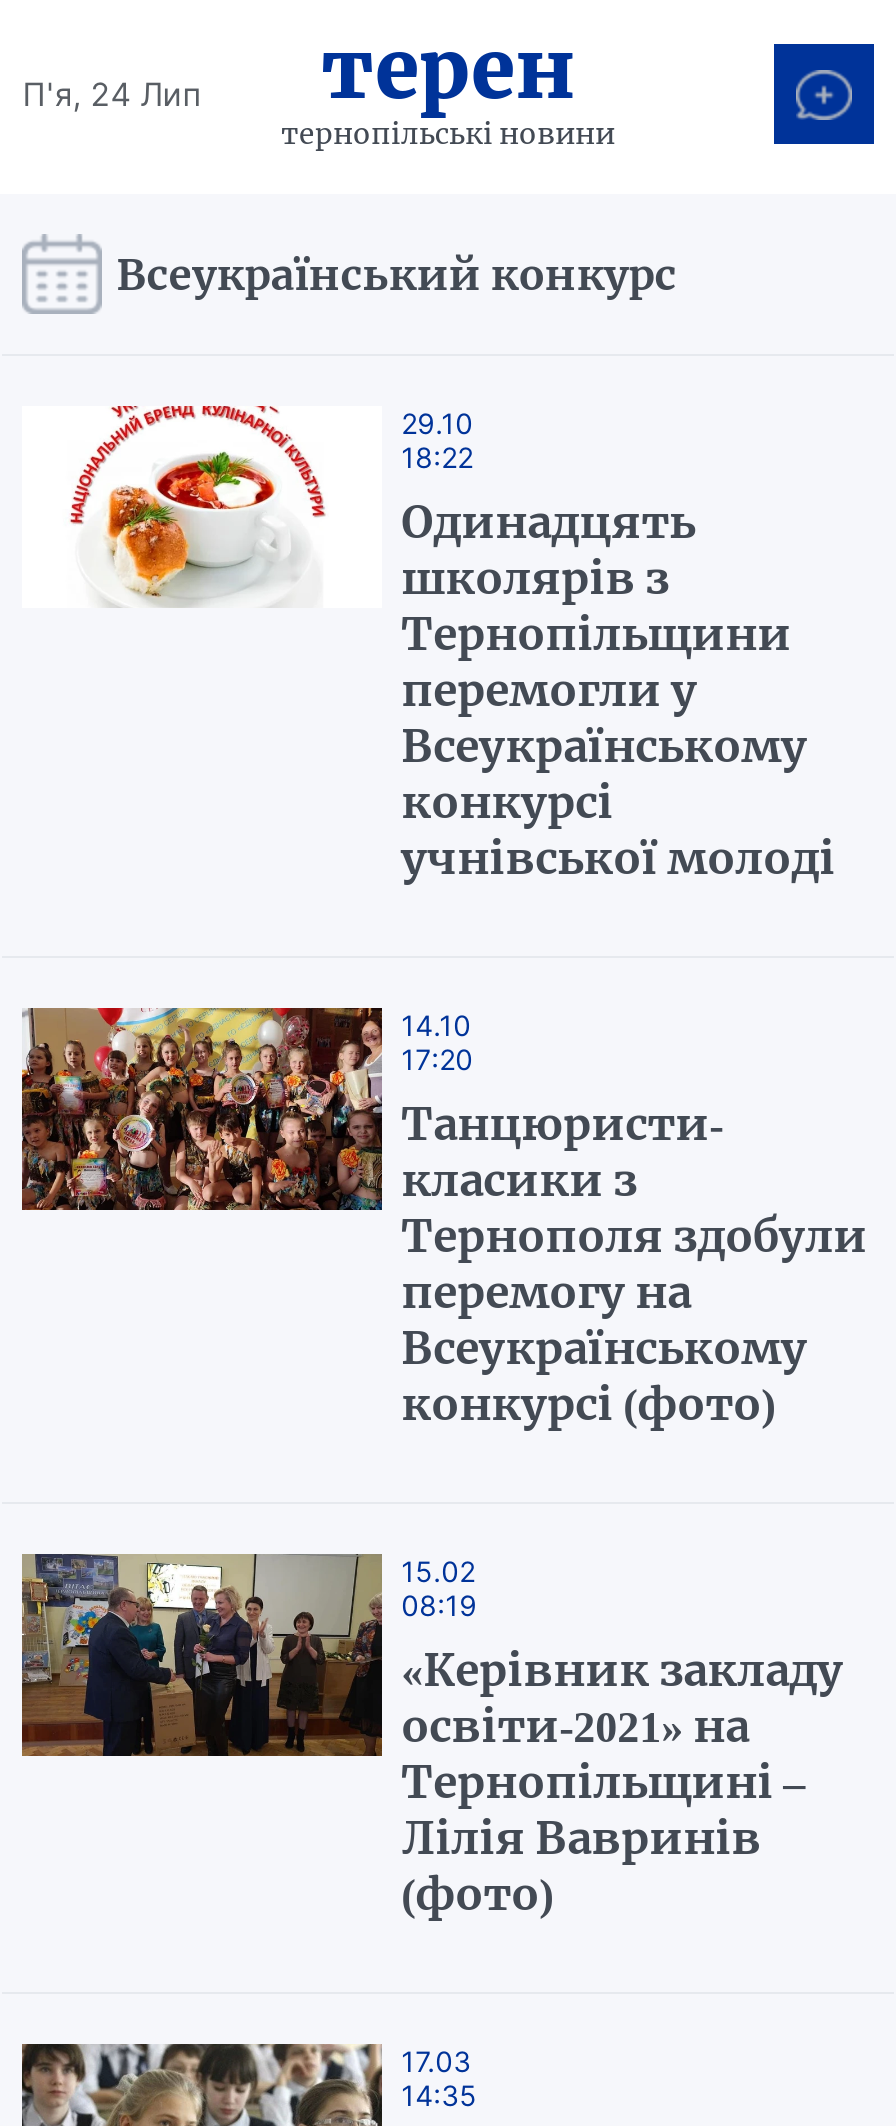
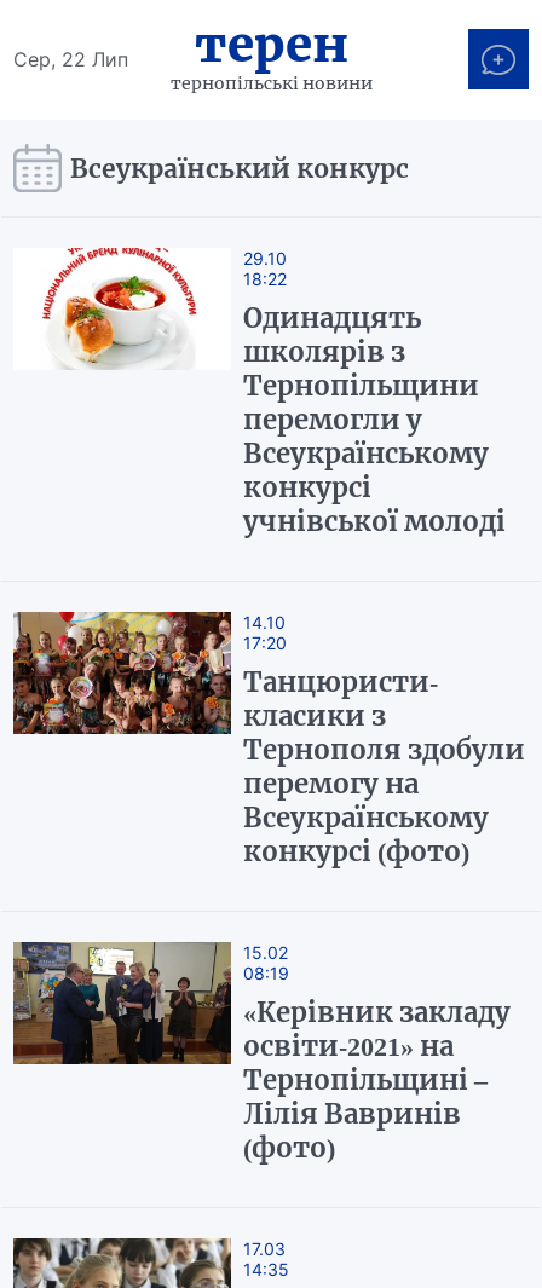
- П'я, 24 Лип
+ Сер, 22 Лип
